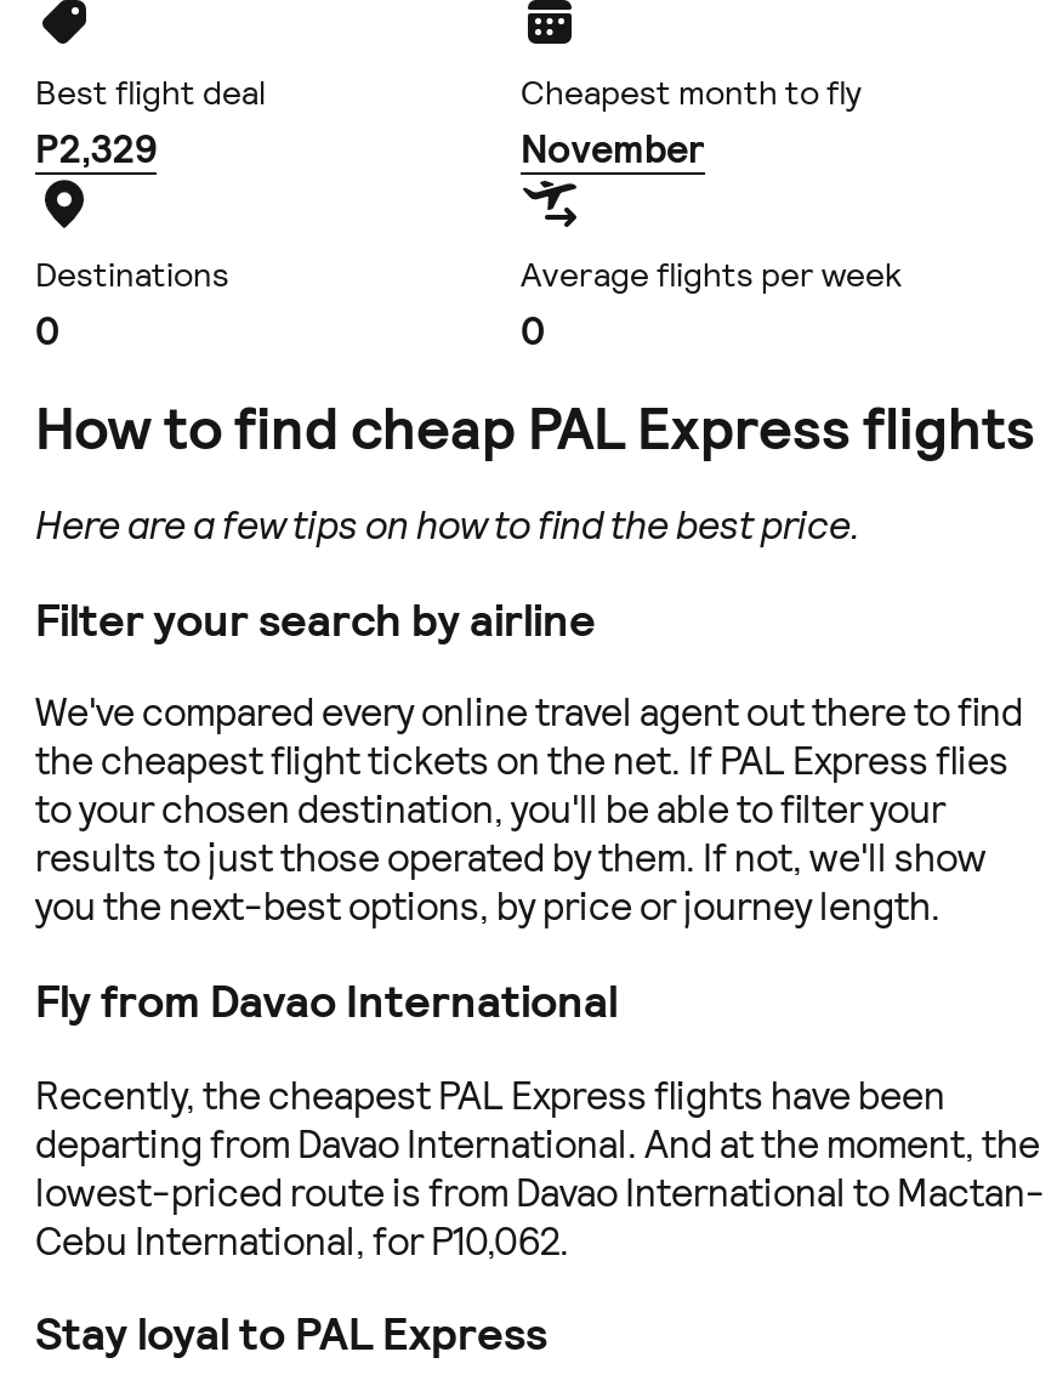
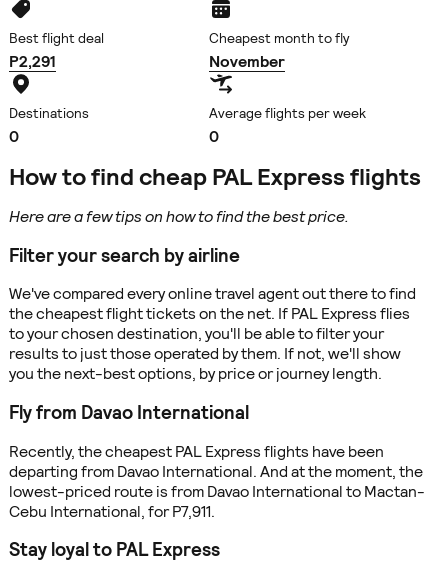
- P2,329
+ P2,291

- Cebu International, for P10,062.
+ Cebu International, for P7,911.
